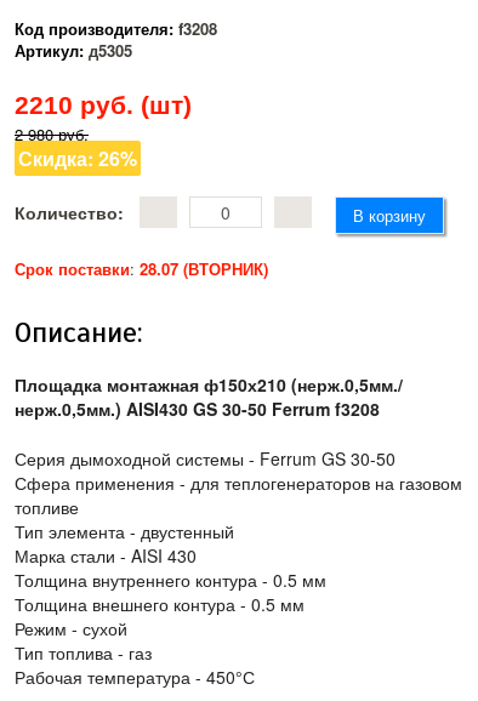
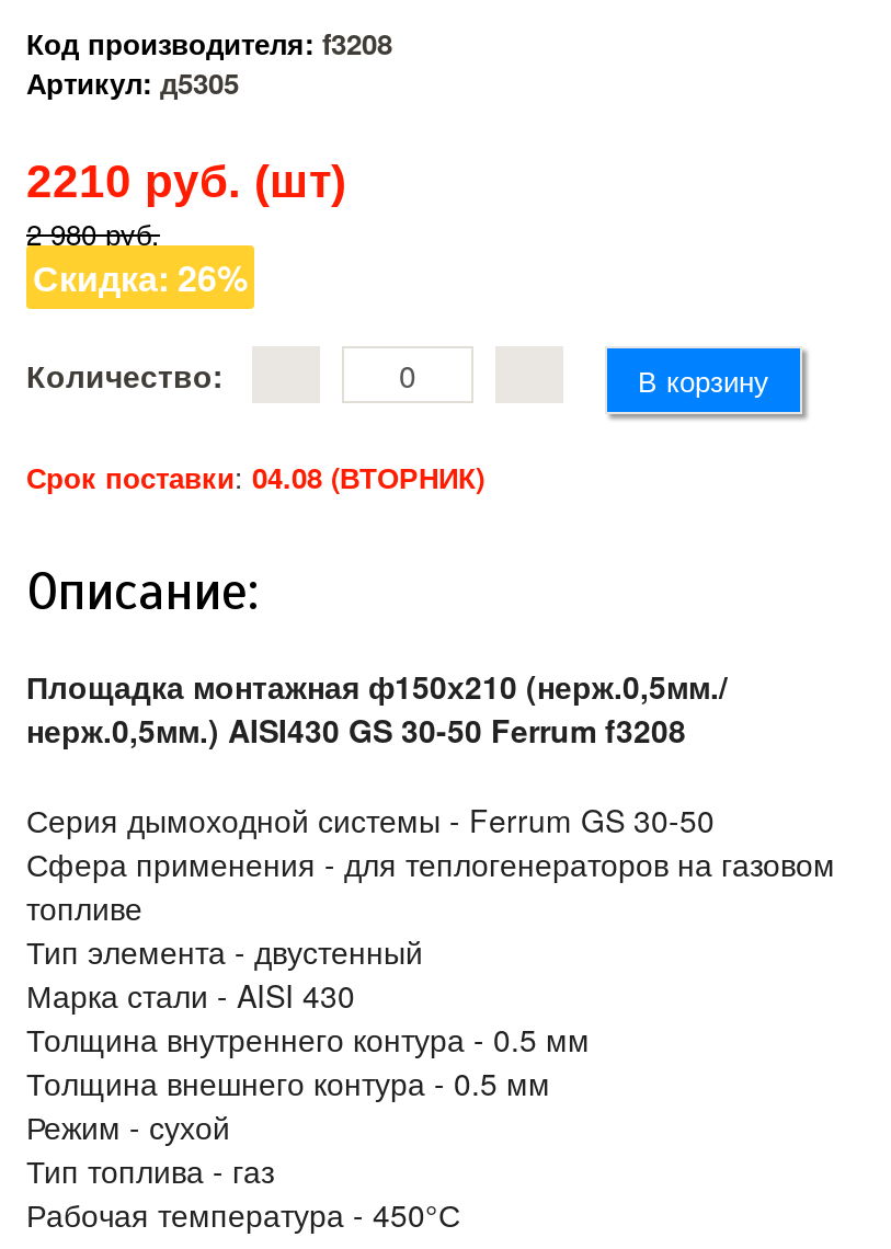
- Срок поставки: 28.07 (ВТОРНИК)
+ Срок поставки: 04.08 (ВТОРНИК)
